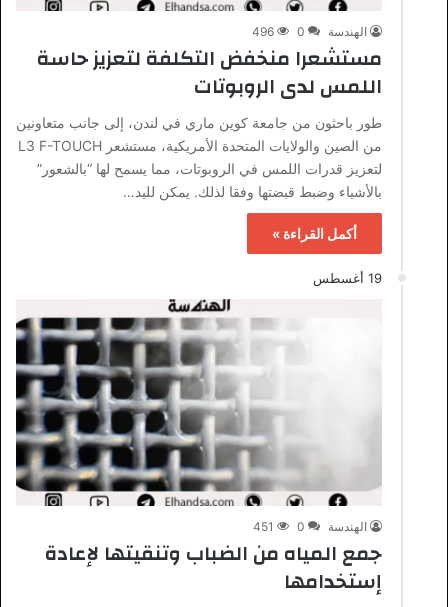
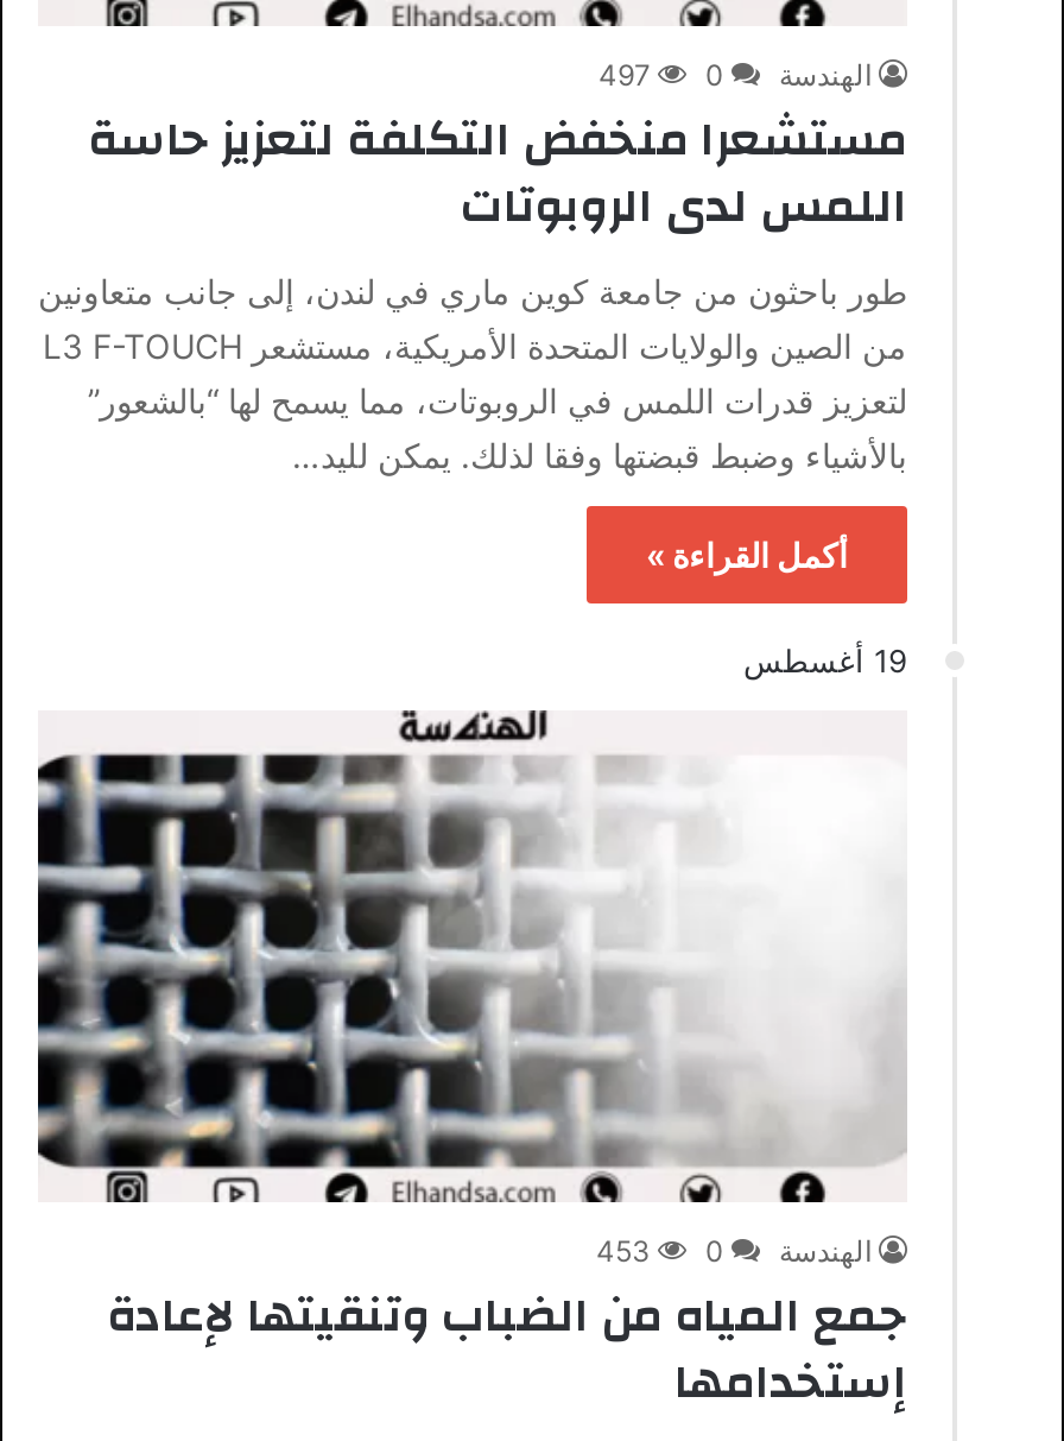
- الهندسة 0 496
+ الهندسة 0 497

- الهندسة 0 451
+ الهندسة 0 453
